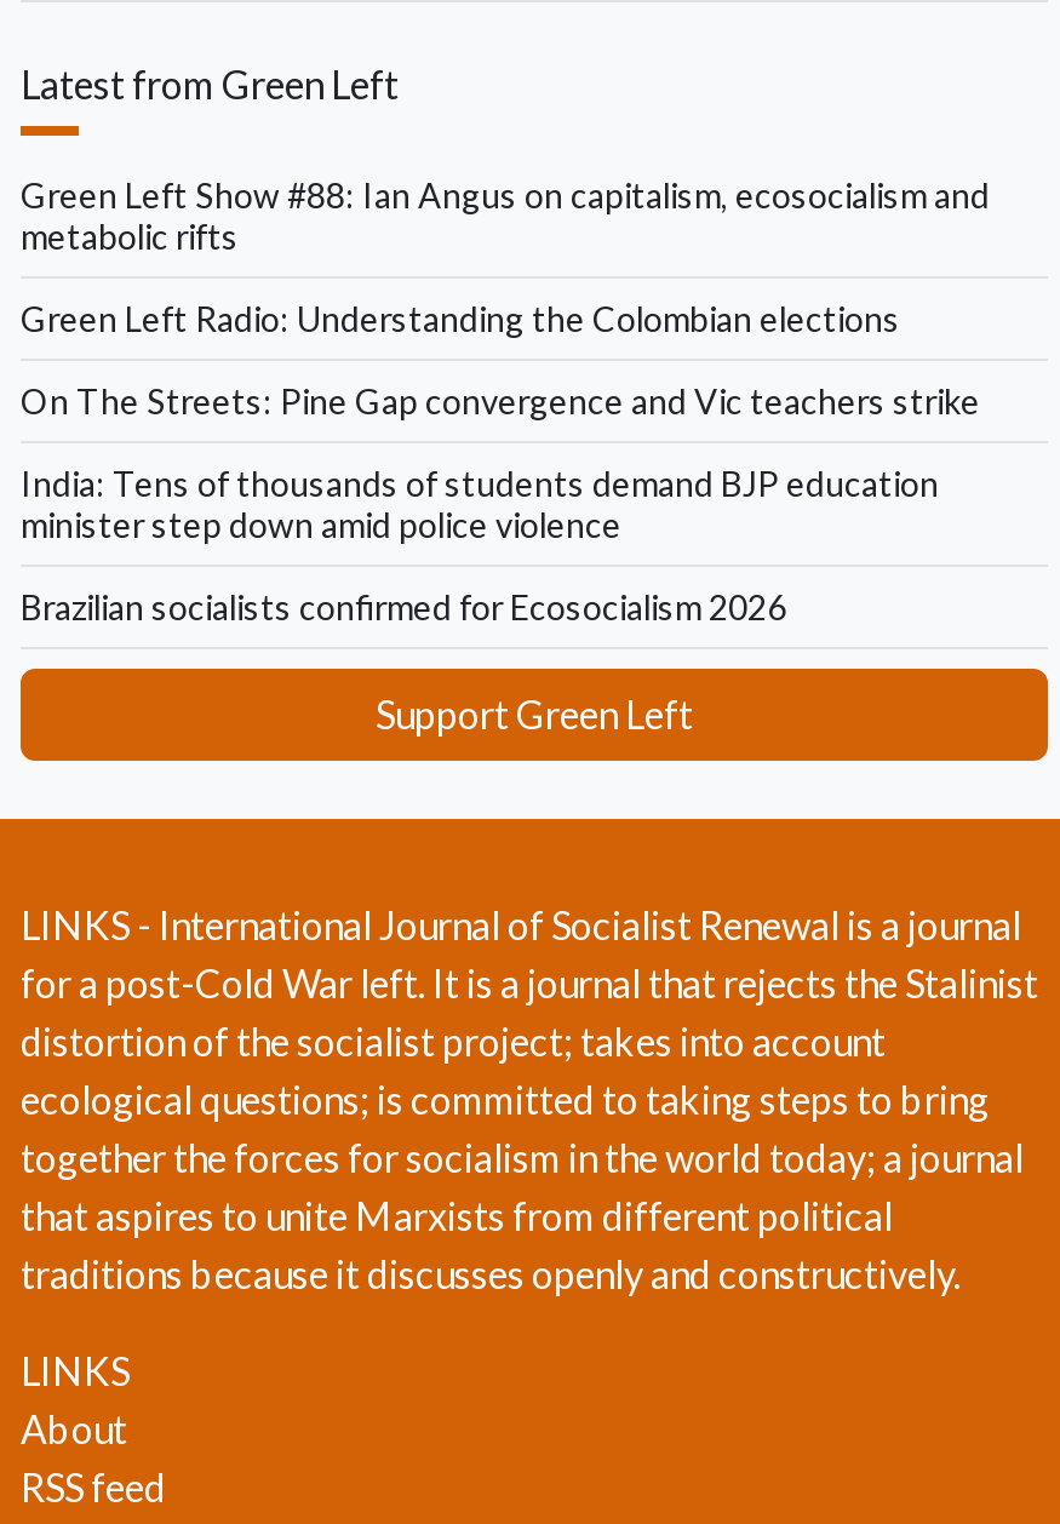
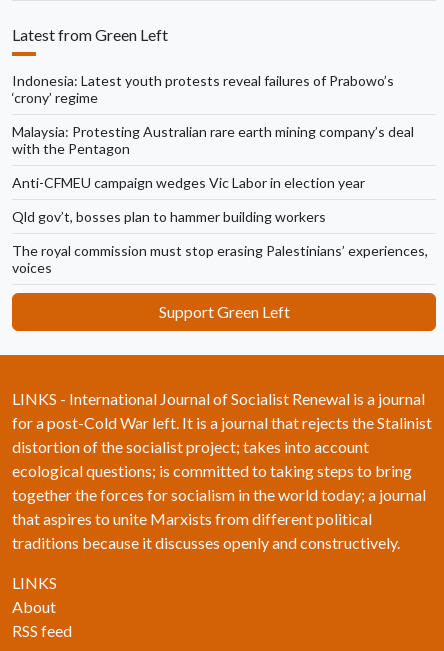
- Green Left Show #88: Ian Angus on capitalism, ecosocialism and
- metabolic rifts
+ Indonesia: Latest youth protests reveal failures of Prabowo’s
+ ‘crony’ regime

- Green Left Radio: Understanding the Colombian elections
+ Malaysia: Protesting Australian rare earth mining company’s deal
+ with the Pentagon

- On The Streets: Pine Gap convergence and Vic teachers strike
+ Anti-CFMEU campaign wedges Vic Labor in election year

- India: Tens of thousands of students demand BJP education
- minister step down amid police violence
+ Qld gov’t, bosses plan to hammer building workers

- Brazilian socialists confirmed for Ecosocialism 2026
+ The royal commission must stop erasing Palestinians’ experiences,
+ voices
